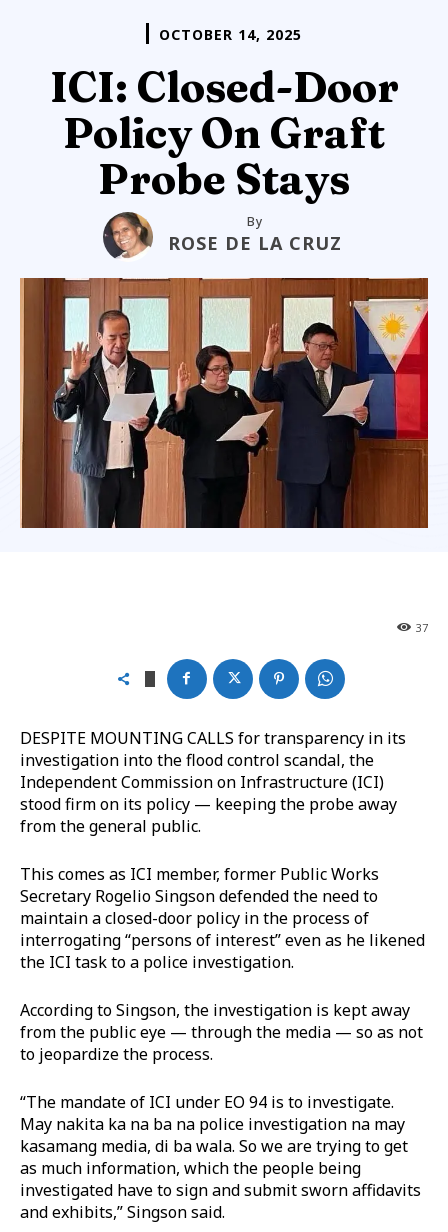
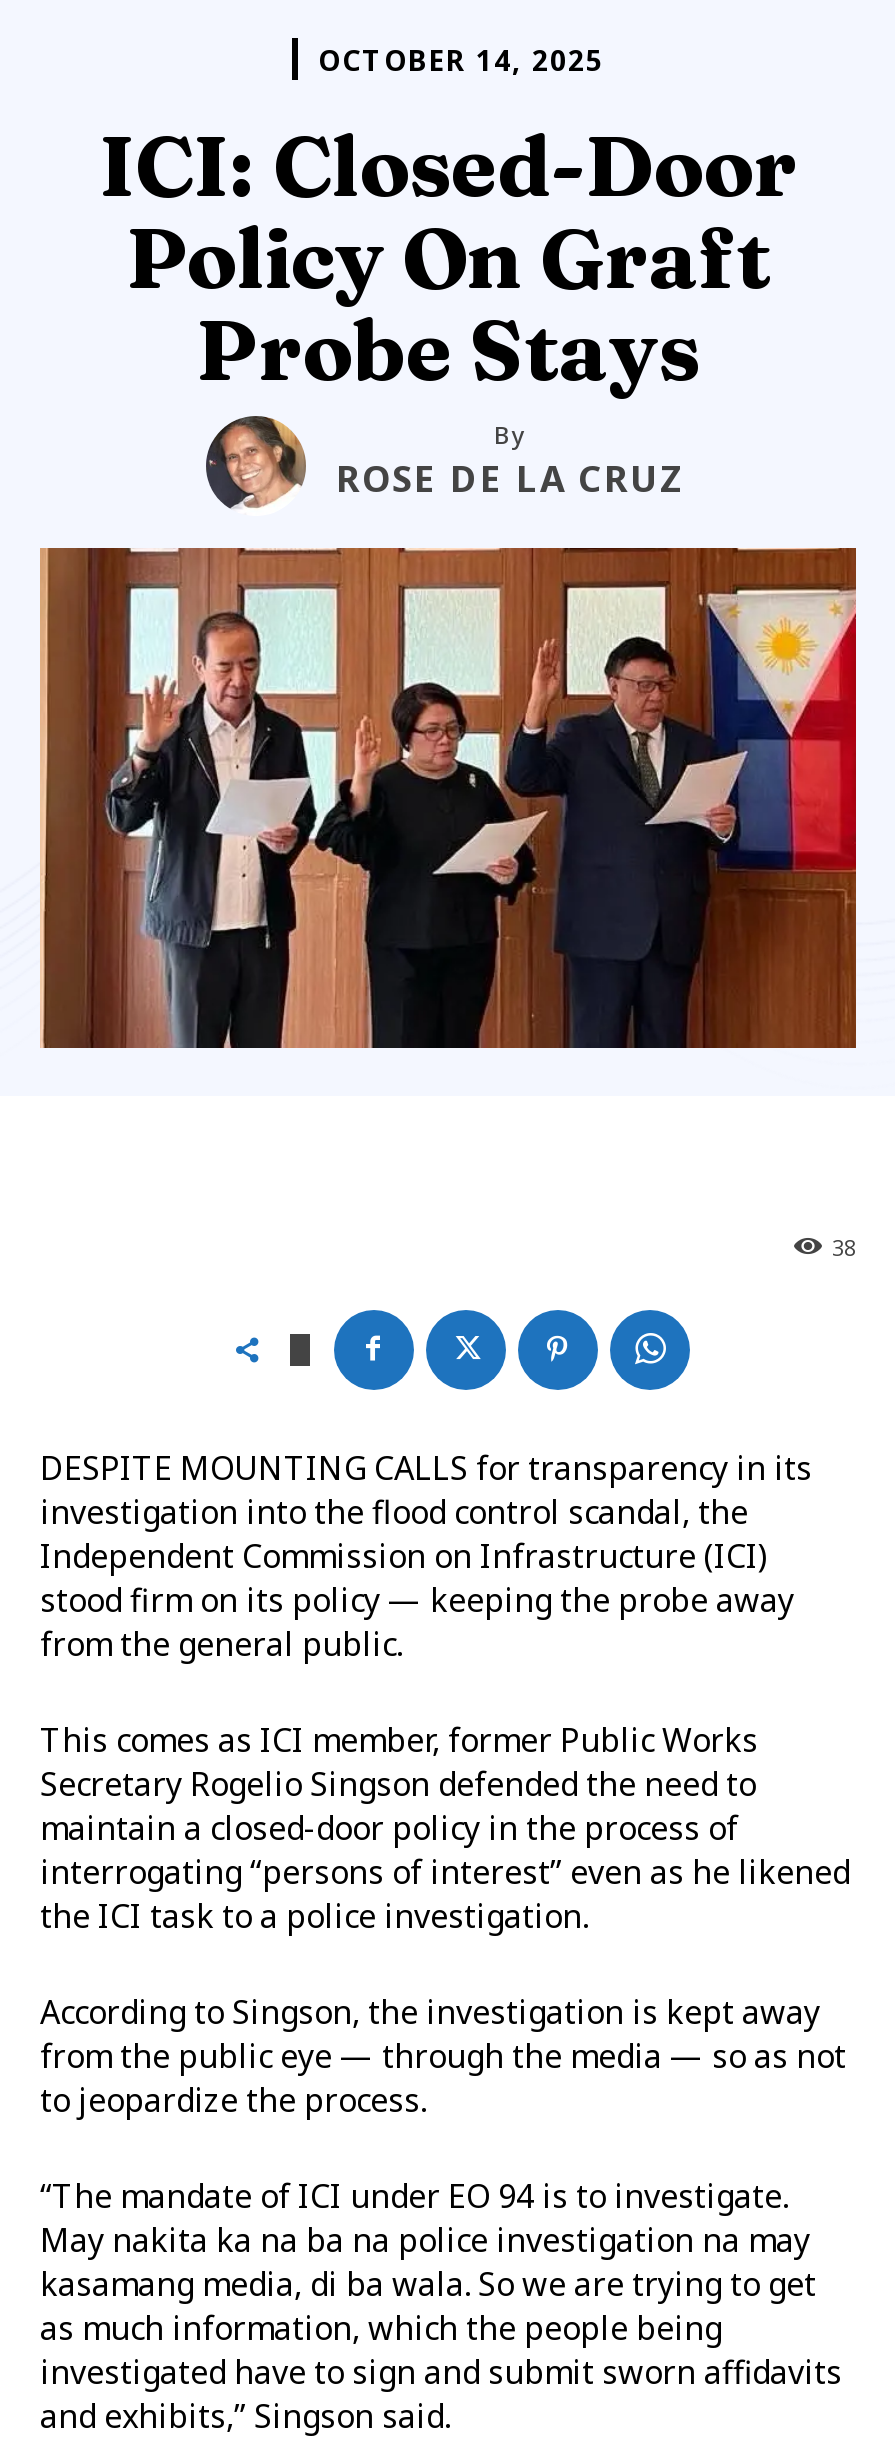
- 37
+ 38
